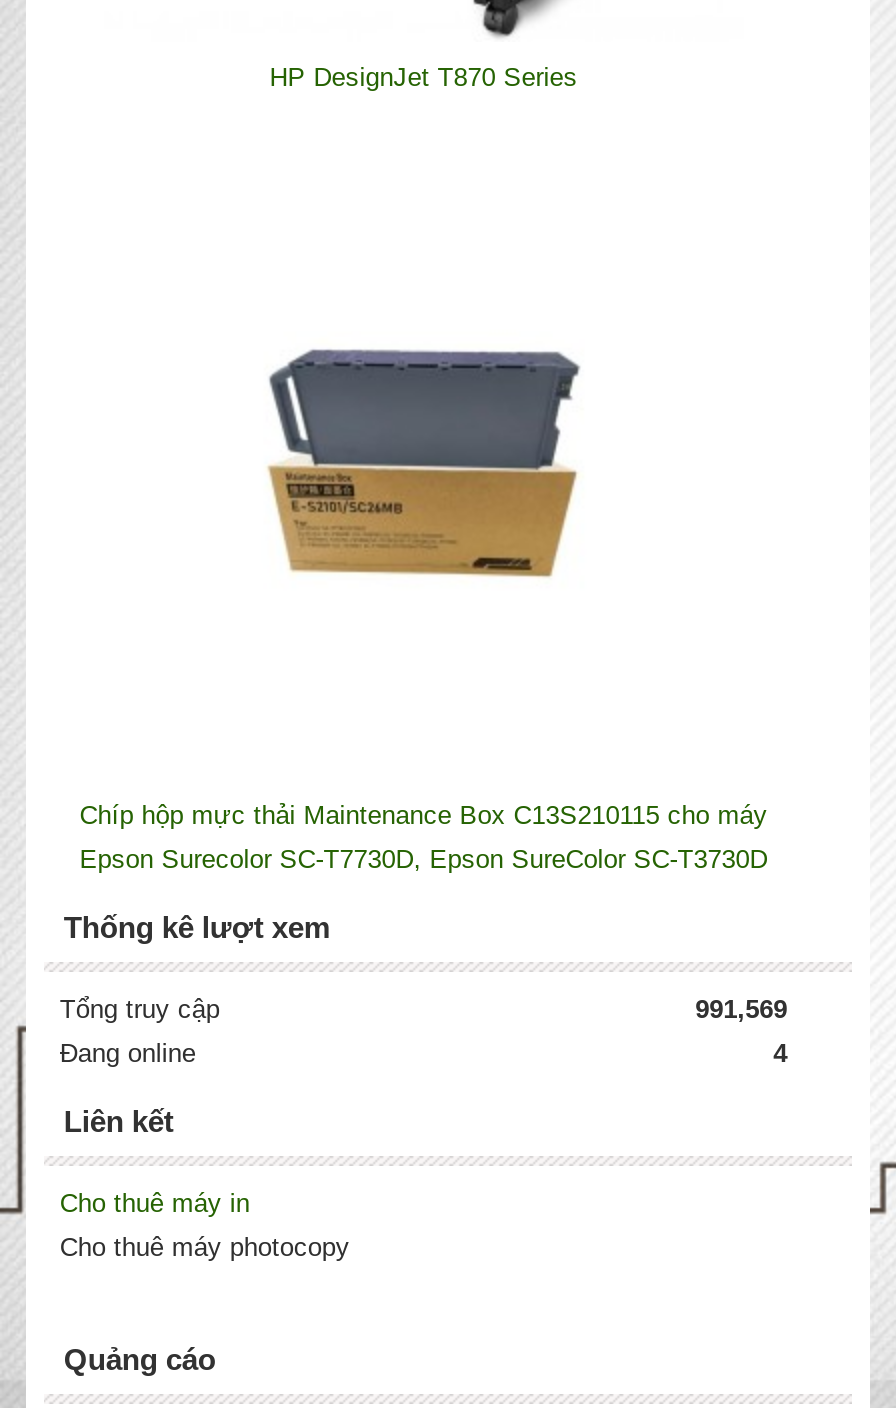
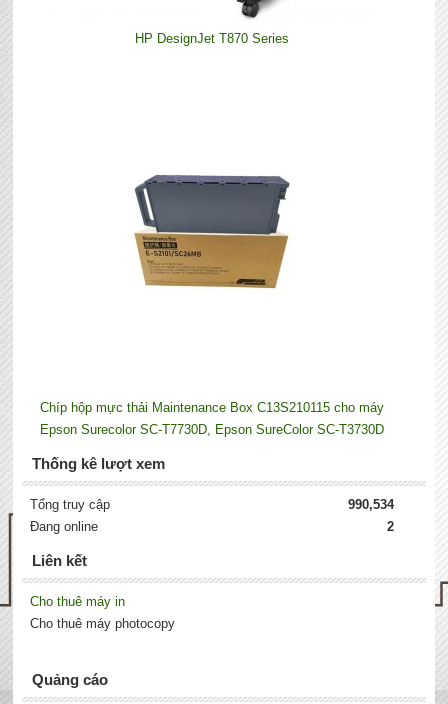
- 991,569
+ 990,534

- 4
+ 2
